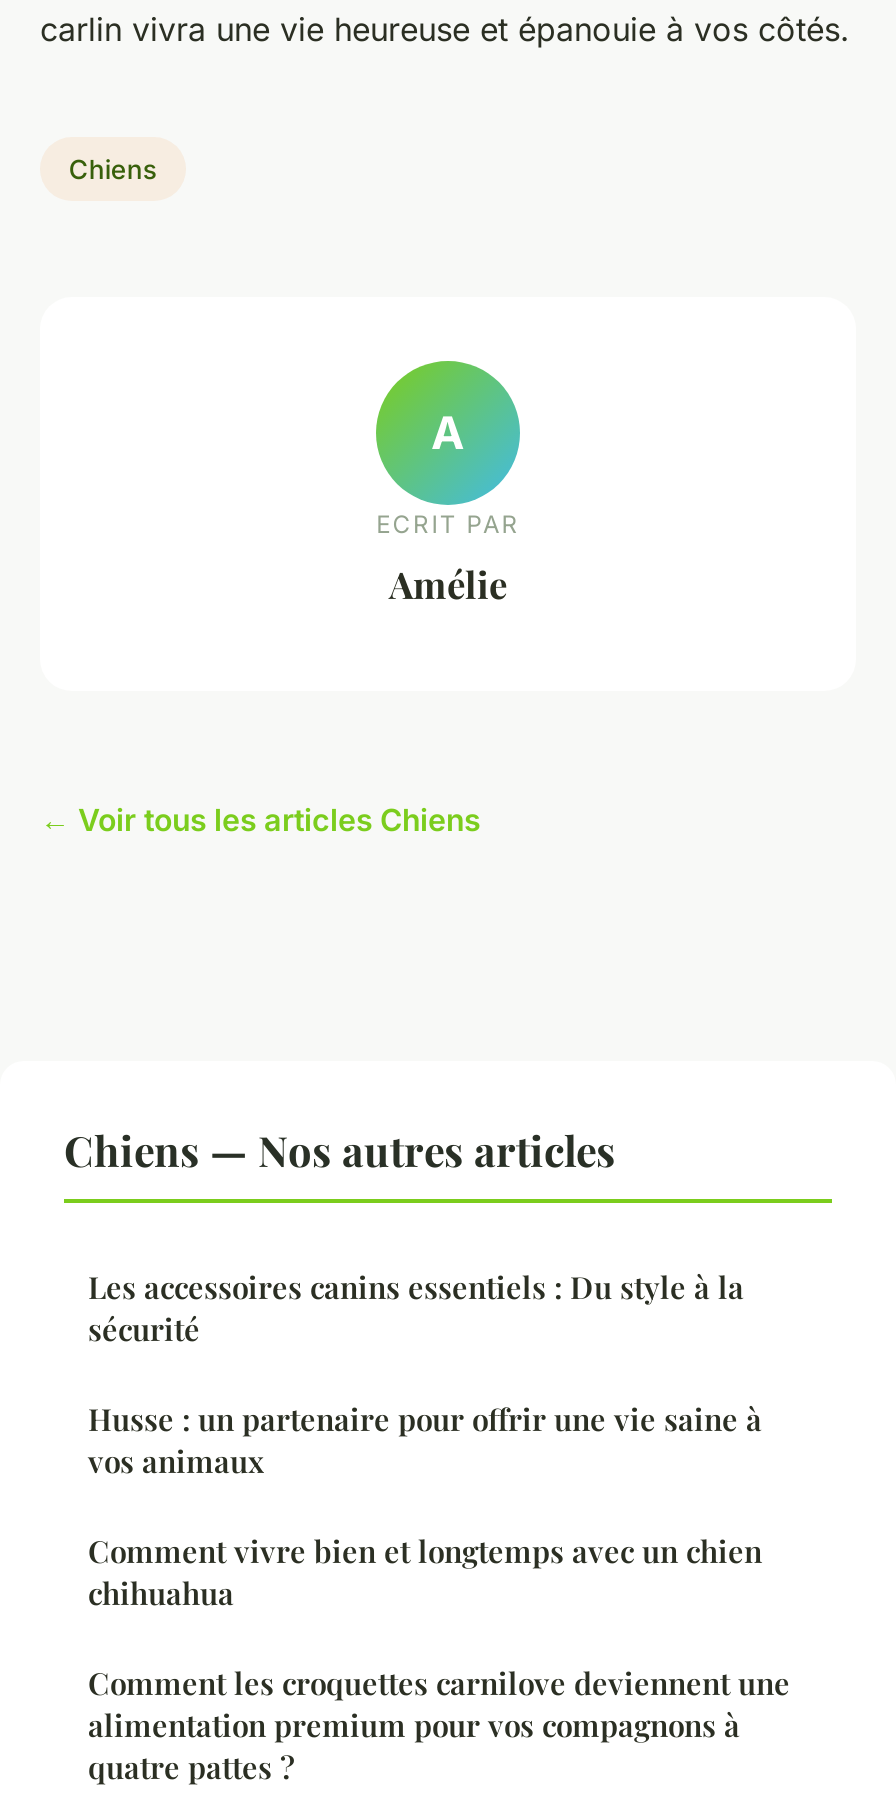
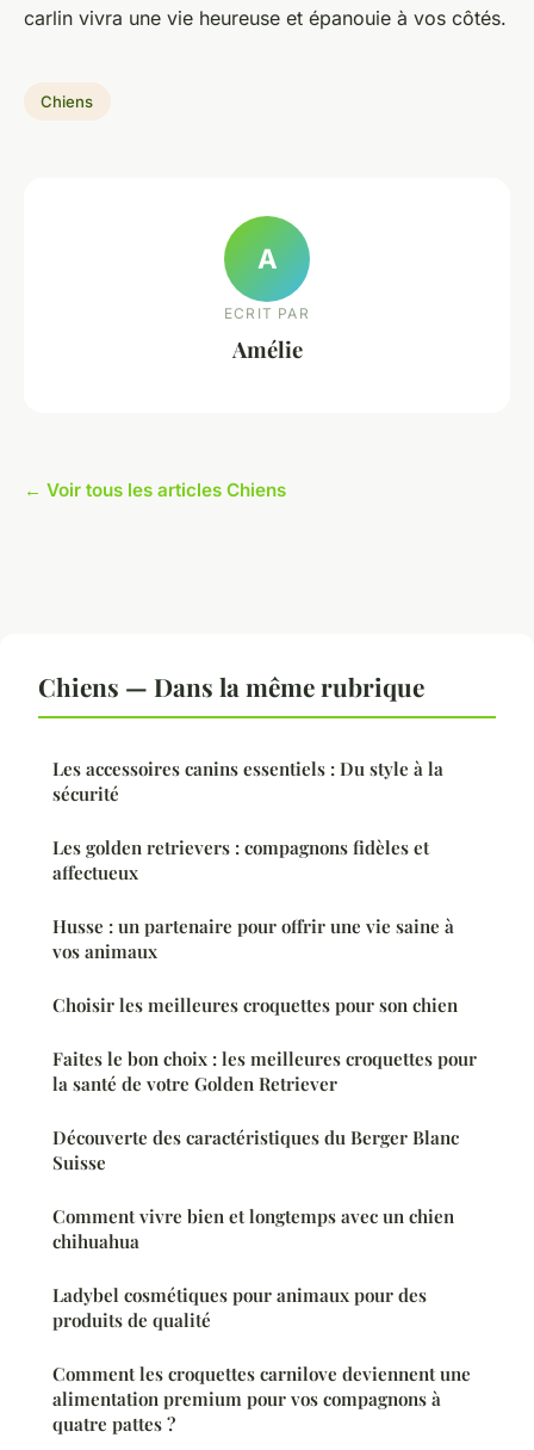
- Chiens — Nos autres articles
+ Chiens — Dans la même rubrique

+ Les golden retrievers : compagnons fidèles et
+ affectueux

+ Choisir les meilleures croquettes pour son chien
+ Faites le bon choix : les meilleures croquettes pour
+ la santé de votre Golden Retriever
+ Découverte des caractéristiques du Berger Blanc
+ Suisse

+ Ladybel cosmétiques pour animaux pour des
+ produits de qualité
